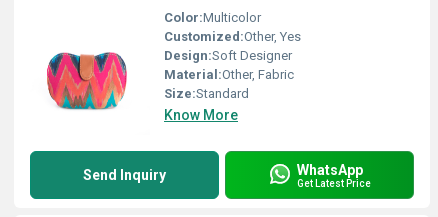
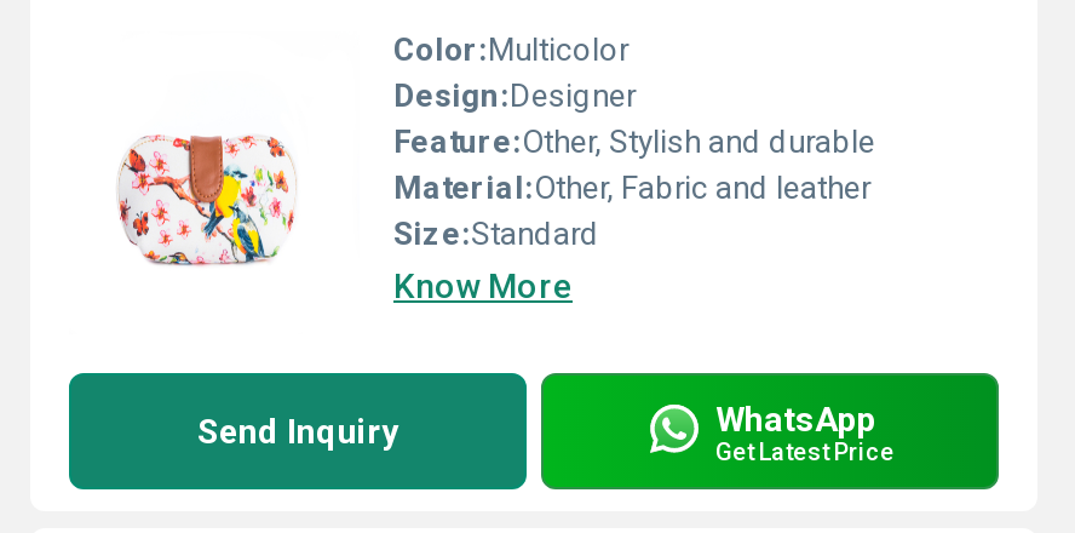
- [image]
- Customized:Other, Yes
- Design:Soft Designer
- Material:Other, Fabric
+ [image]
+ Design:Designer
+ Feature:Other, Stylish and durable
+ Material:Other, Fabric and leather
